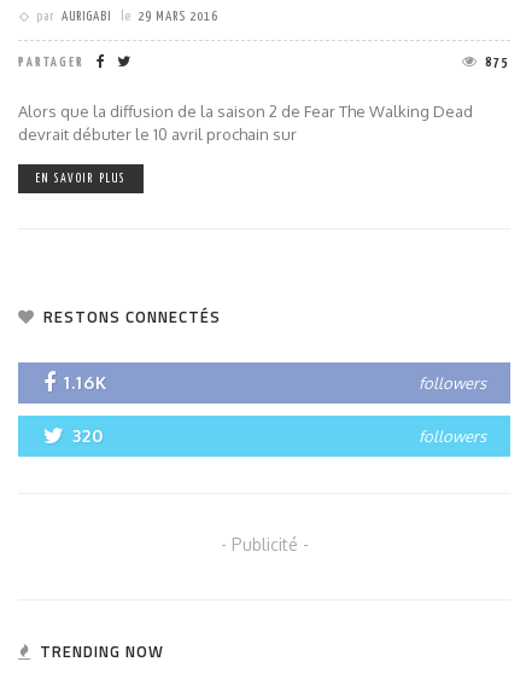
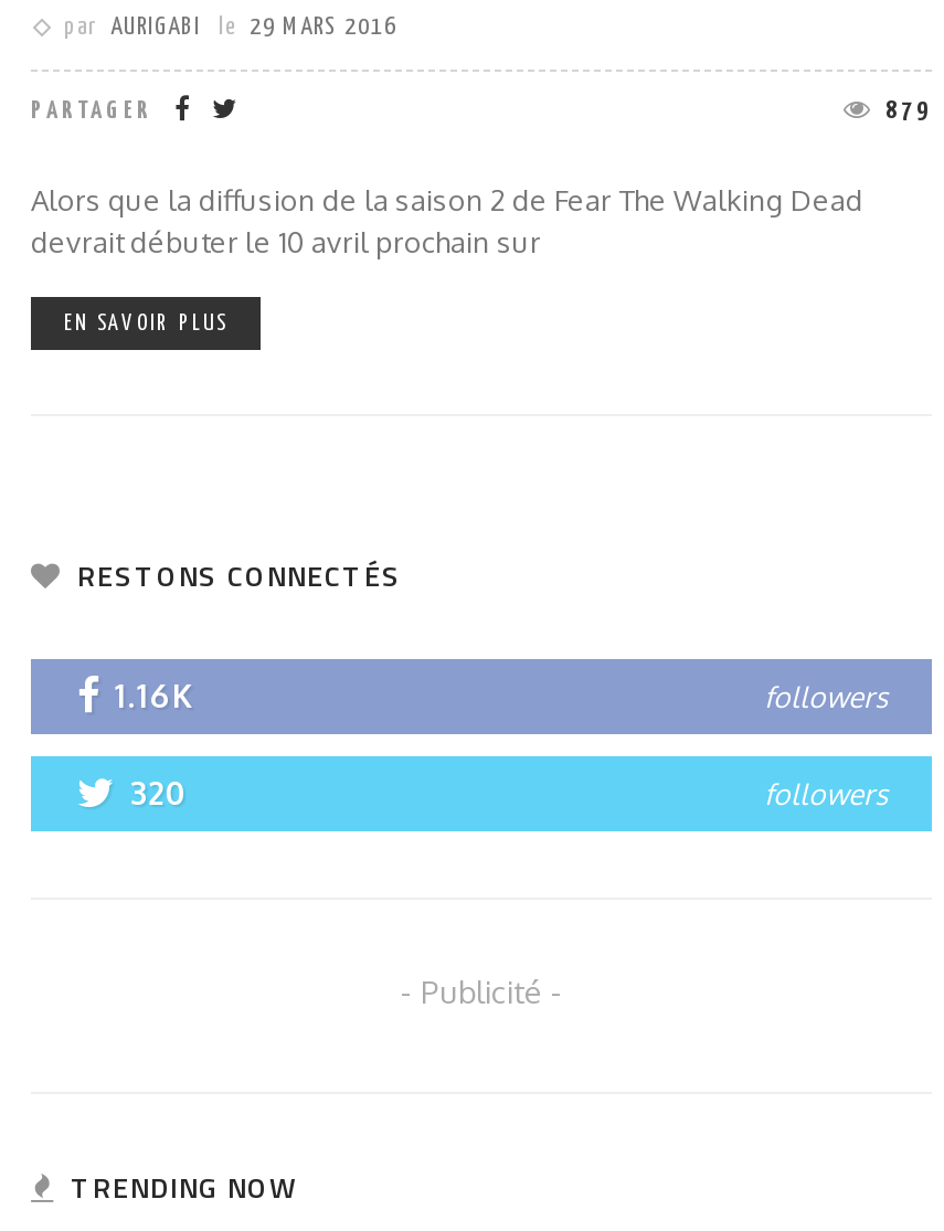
- 875
+ 879
